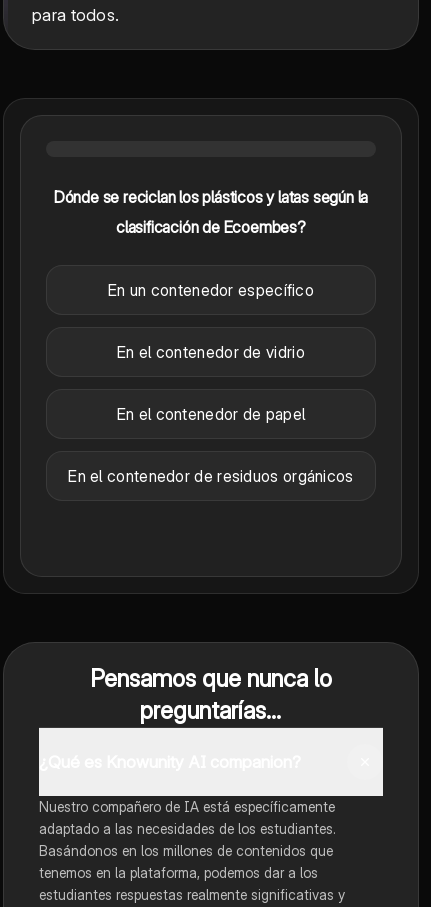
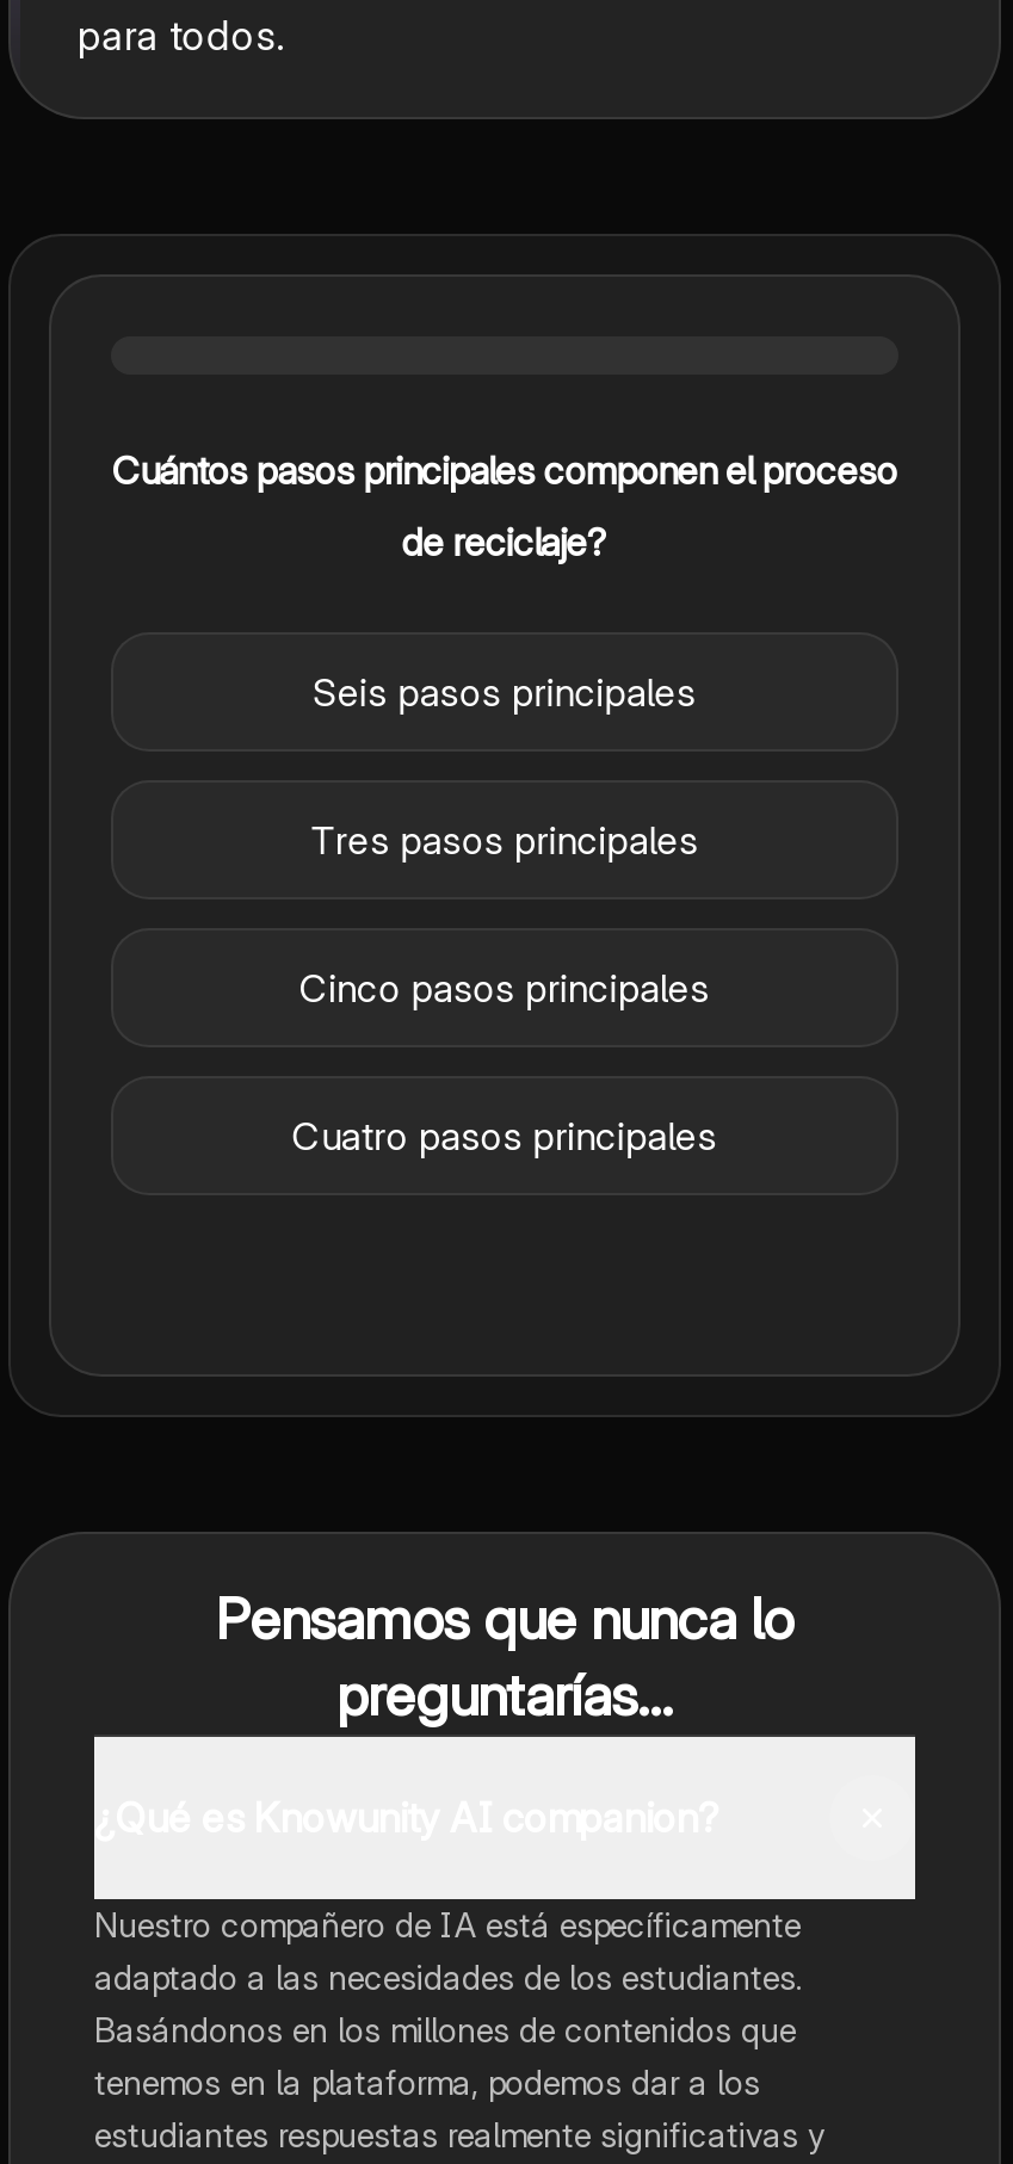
- Dónde se reciclan los plásticos y latas según la
+ Cuántos pasos principales componen el proceso

- clasificación de Ecoembes?
+ de reciclaje?

- En un contenedor específico
+ Seis pasos principales

- En el contenedor de vidrio
+ Tres pasos principales

- En el contenedor de papel
+ Cinco pasos principales

- En el contenedor de residuos orgánicos
+ Cuatro pasos principales
